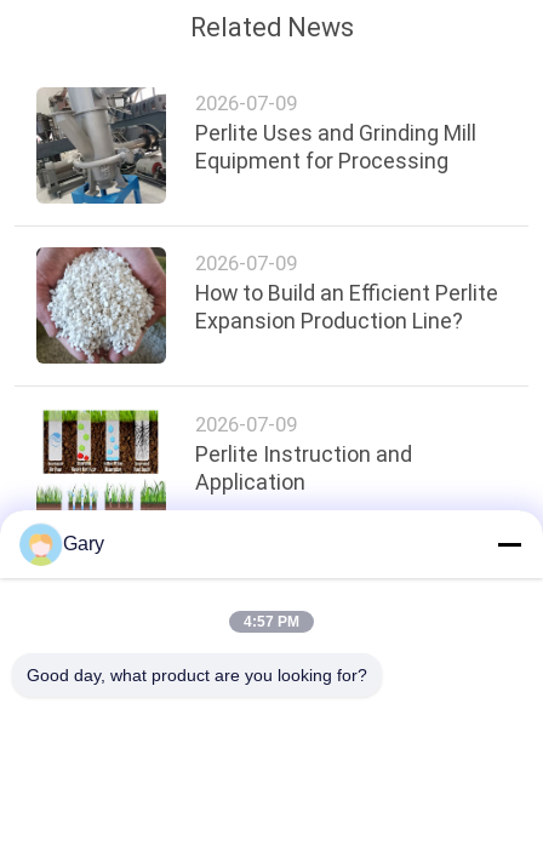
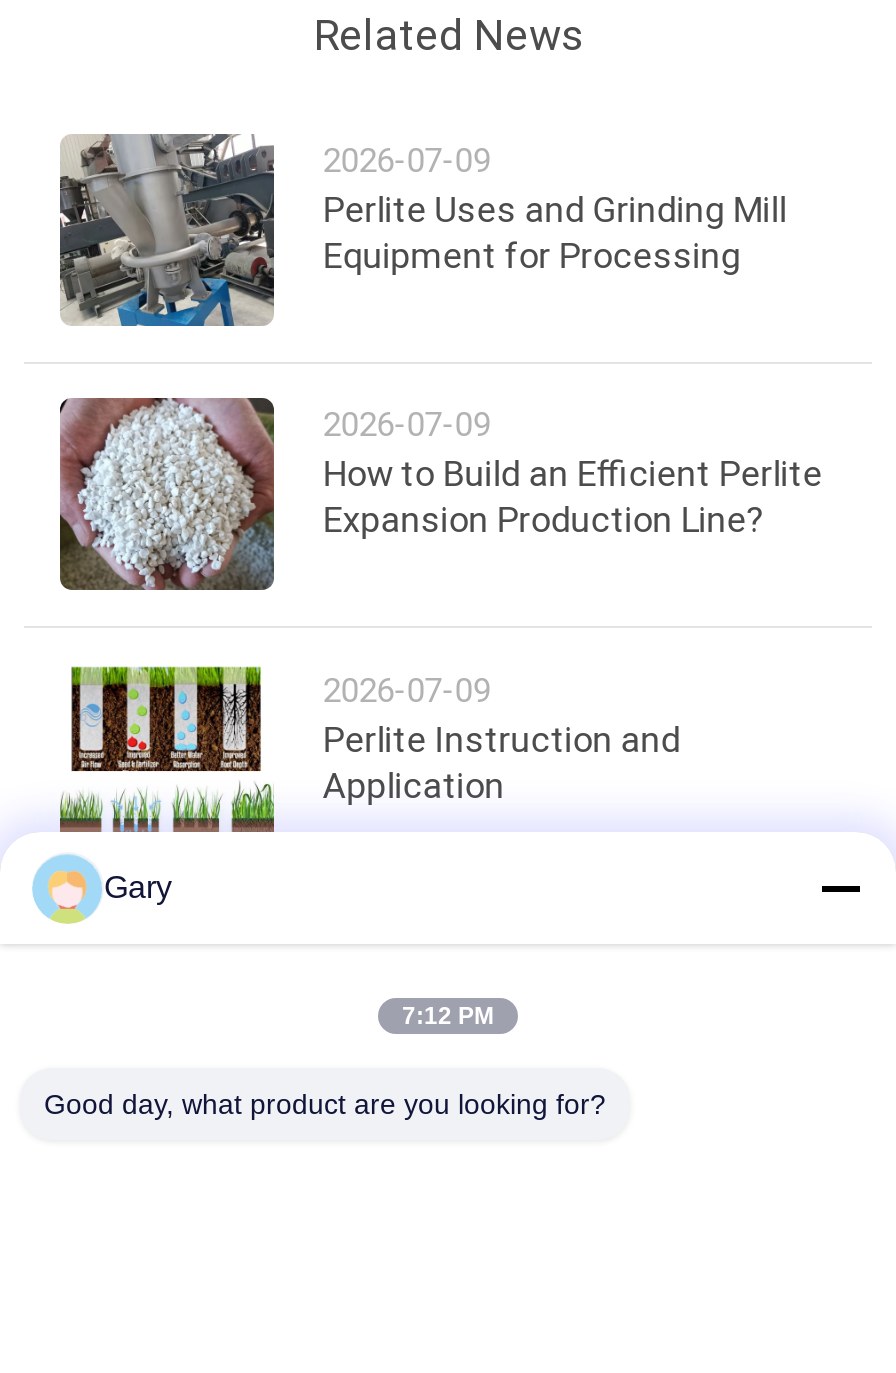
- 4:57 PM
+ 7:12 PM
